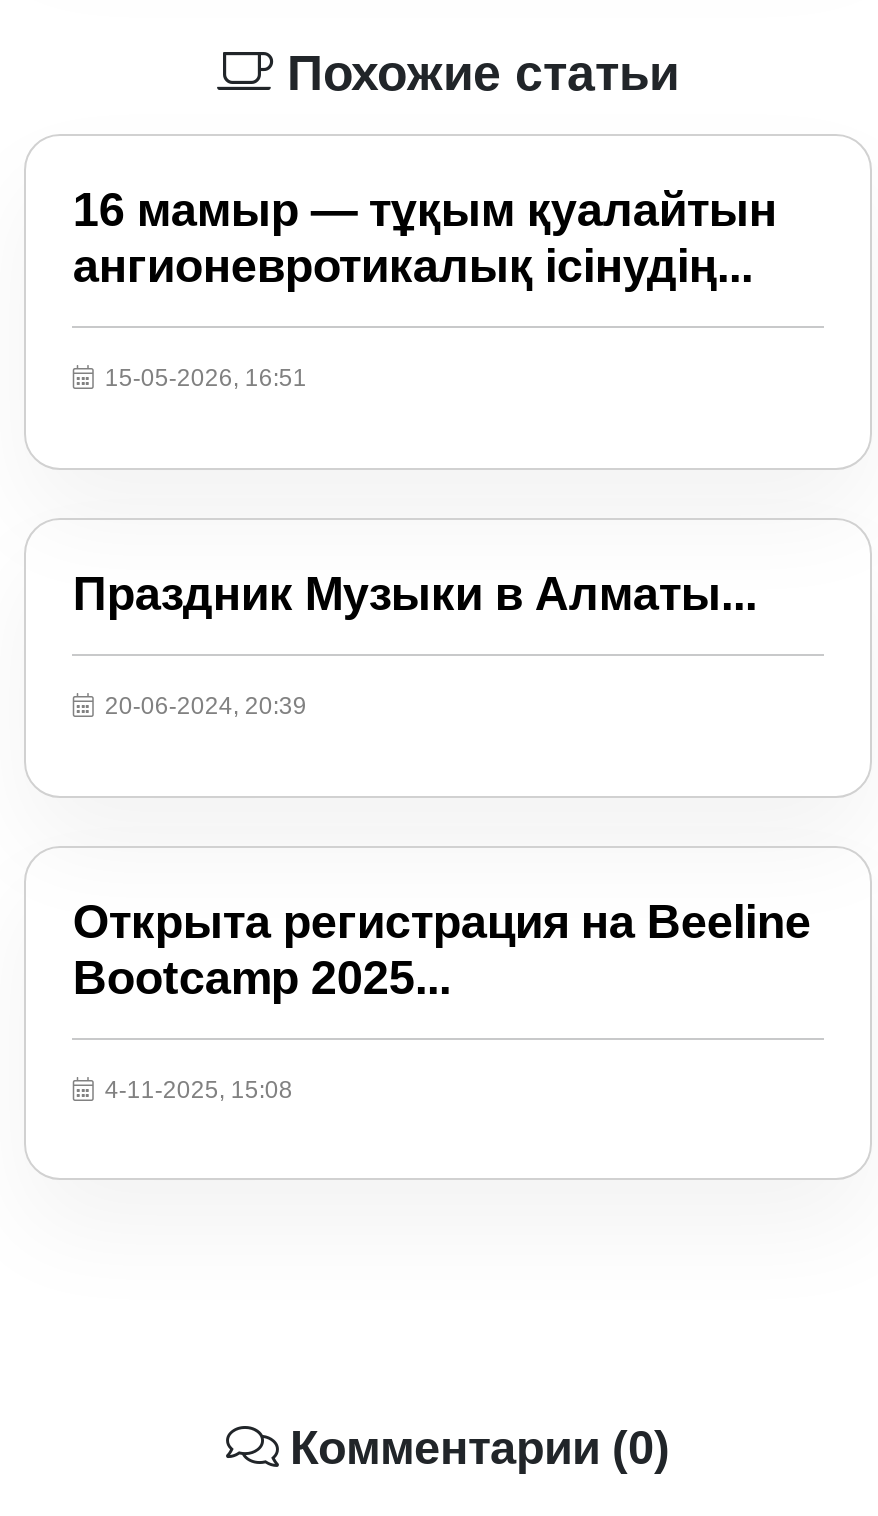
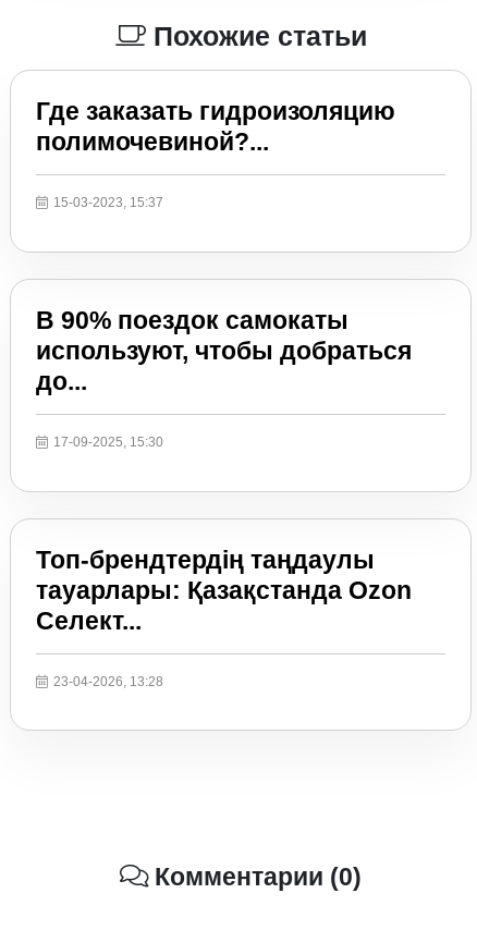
- 16 мамыр — тұқым қуалайтын
- ангионевротикалық ісінудің...
+ Где заказать гидроизоляцию
+ полимочевиной?...

- 15-05-2026, 16:51
+ 15-03-2023, 15:37

- Праздник Музыки в Алматы...
+ В 90% поездок самокаты
+ используют, чтобы добраться
+ до...

- 20-06-2024, 20:39
+ 17-09-2025, 15:30

- Открыта регистрация на Beeline
- Bootcamp 2025...
+ Топ-брендтердің таңдаулы
+ тауарлары: Қазақстанда Ozon
+ Селект...

- 4-11-2025, 15:08
+ 23-04-2026, 13:28
